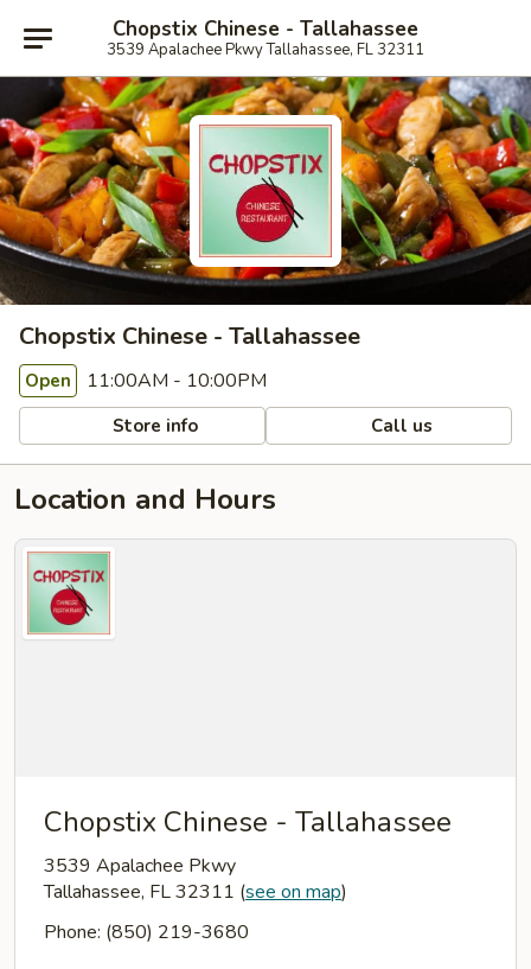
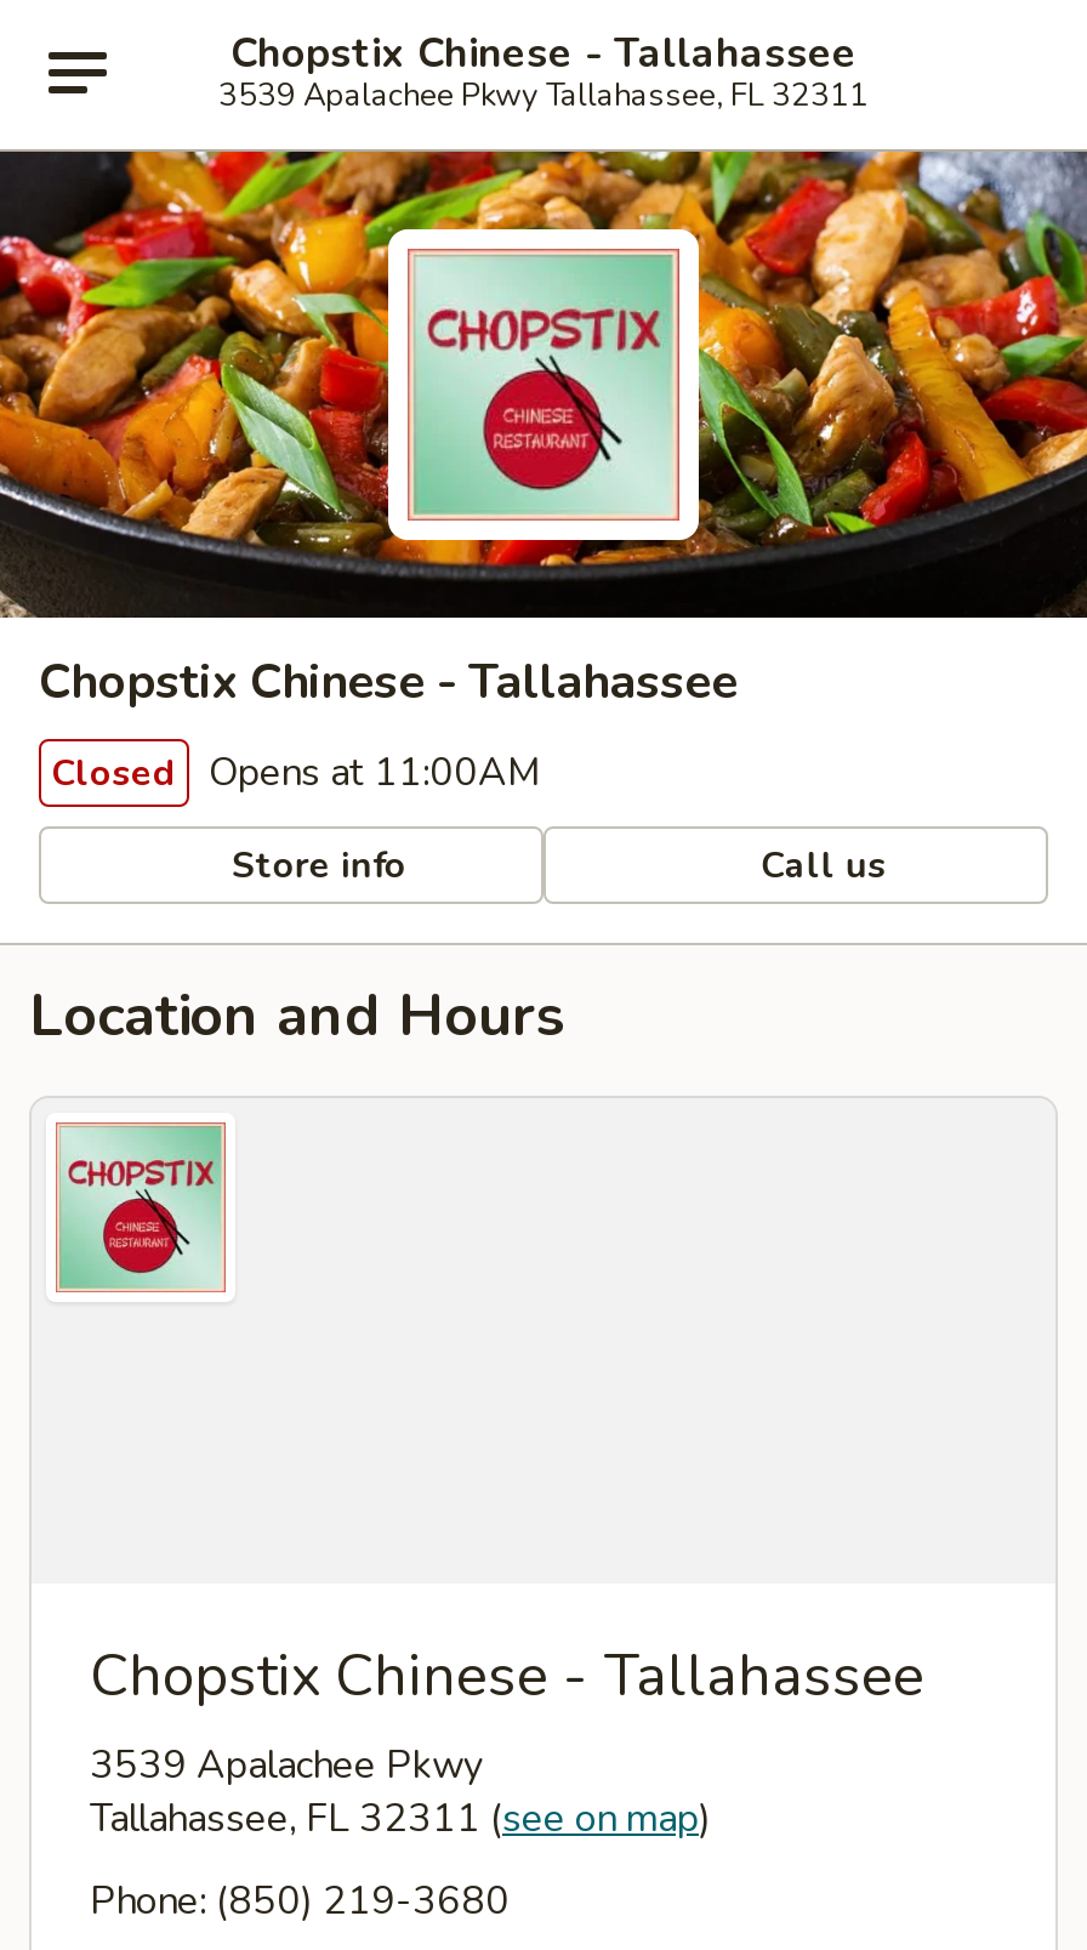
- Open 11:00AM - 10:00PM
+ Closed Opens at 11:00AM
